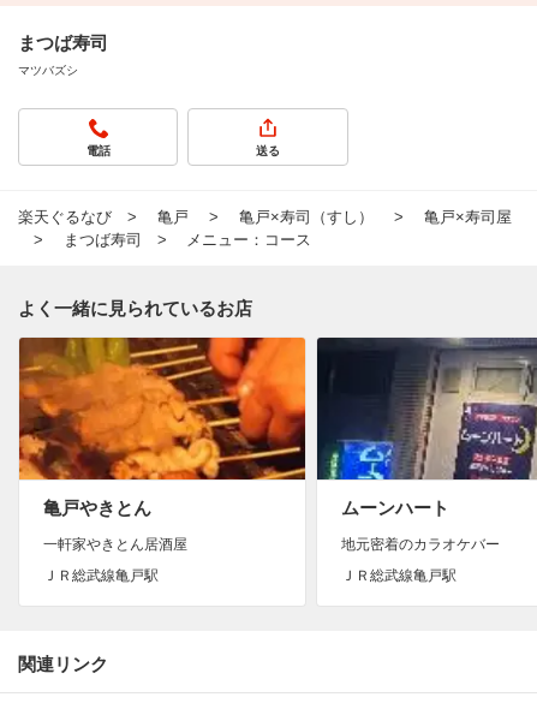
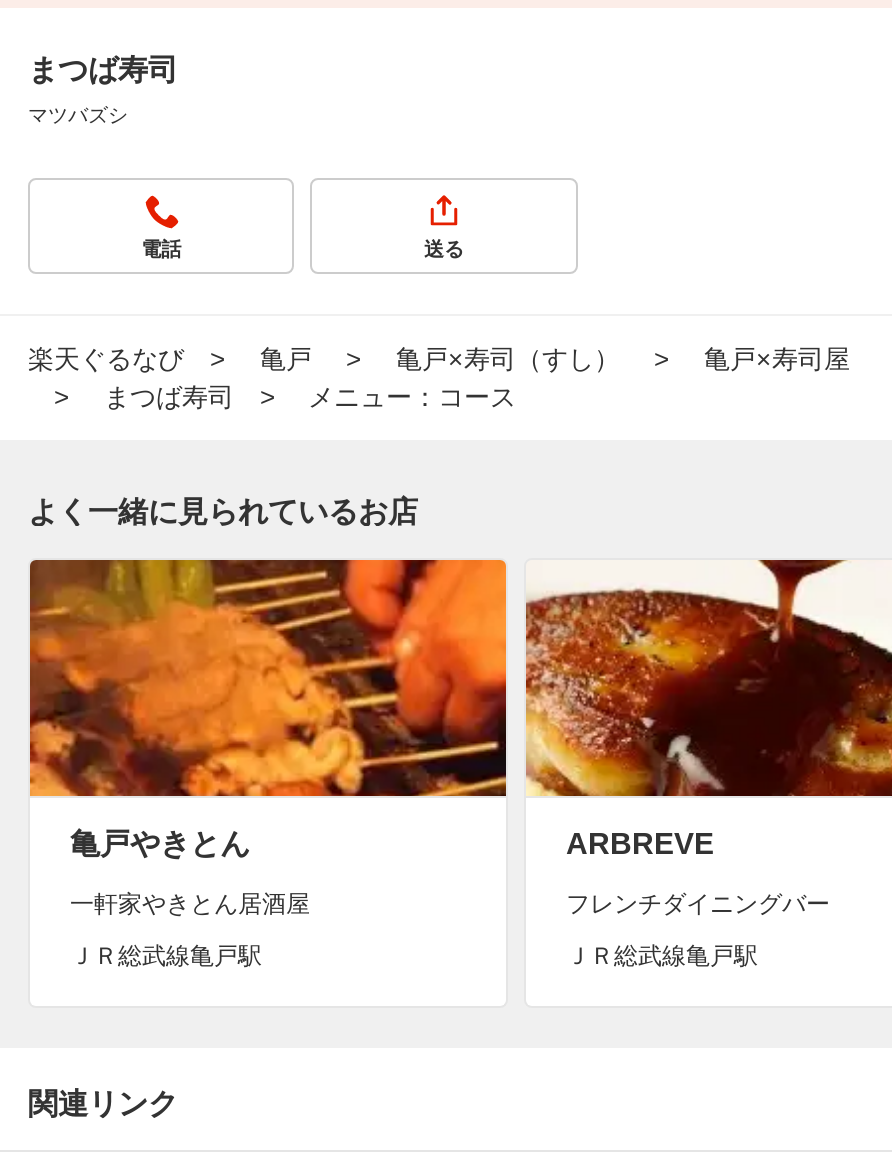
- [image]
- ムーンハート
+ [image]
+ ARBREVE

- 地元密着のカラオケバー
+ フレンチダイニングバー
